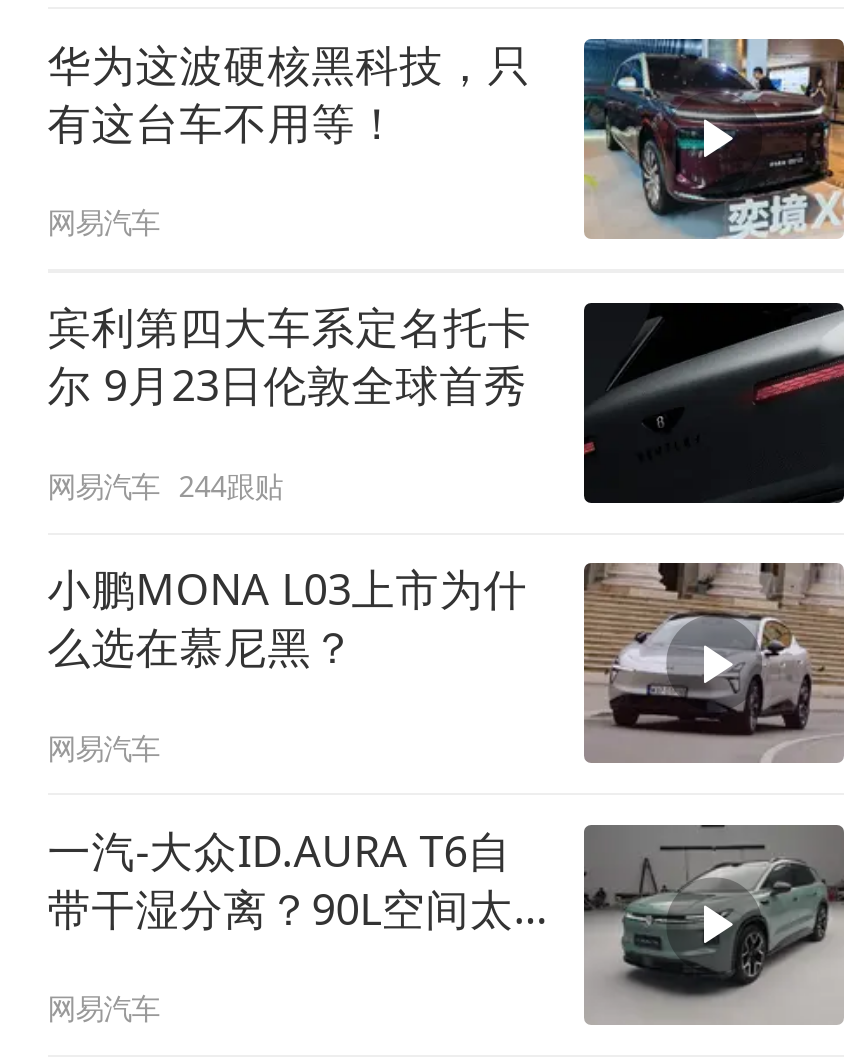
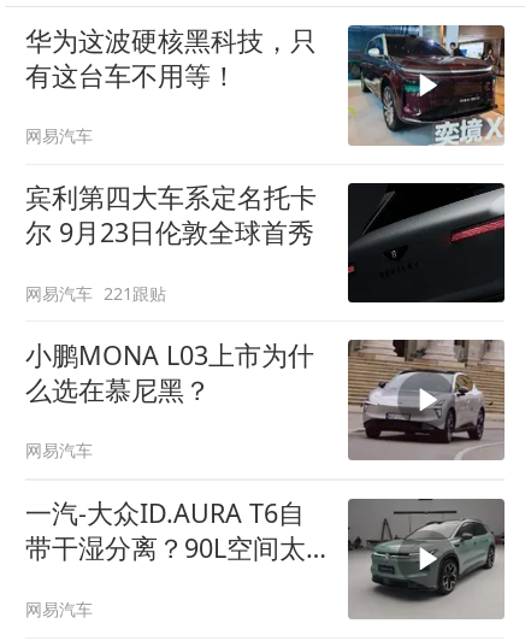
- 网易汽车 244跟贴
+ 网易汽车 221跟贴
